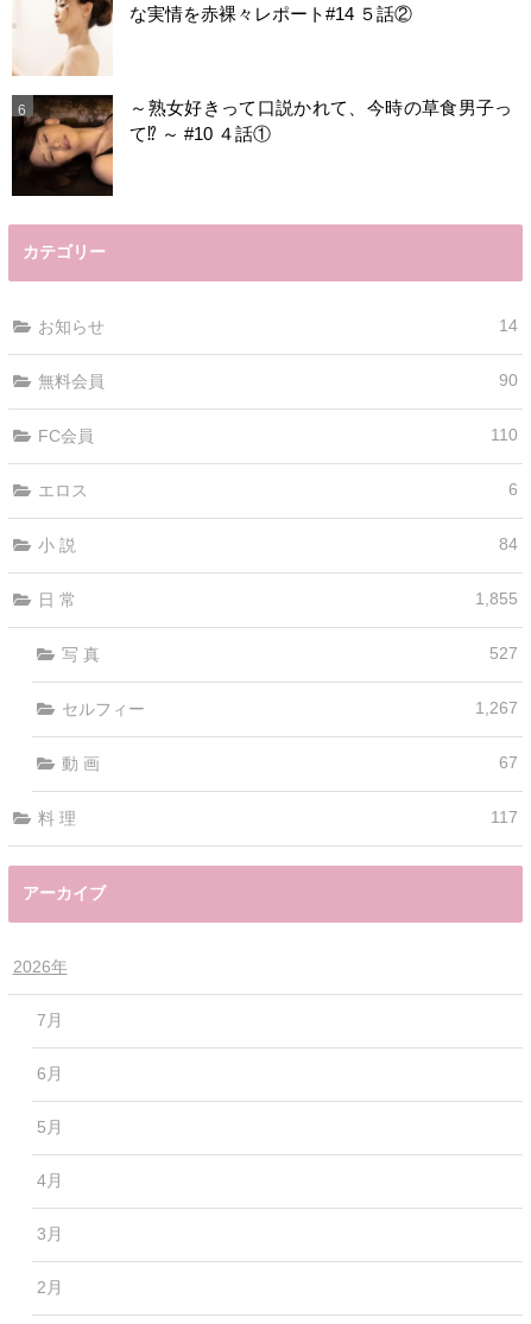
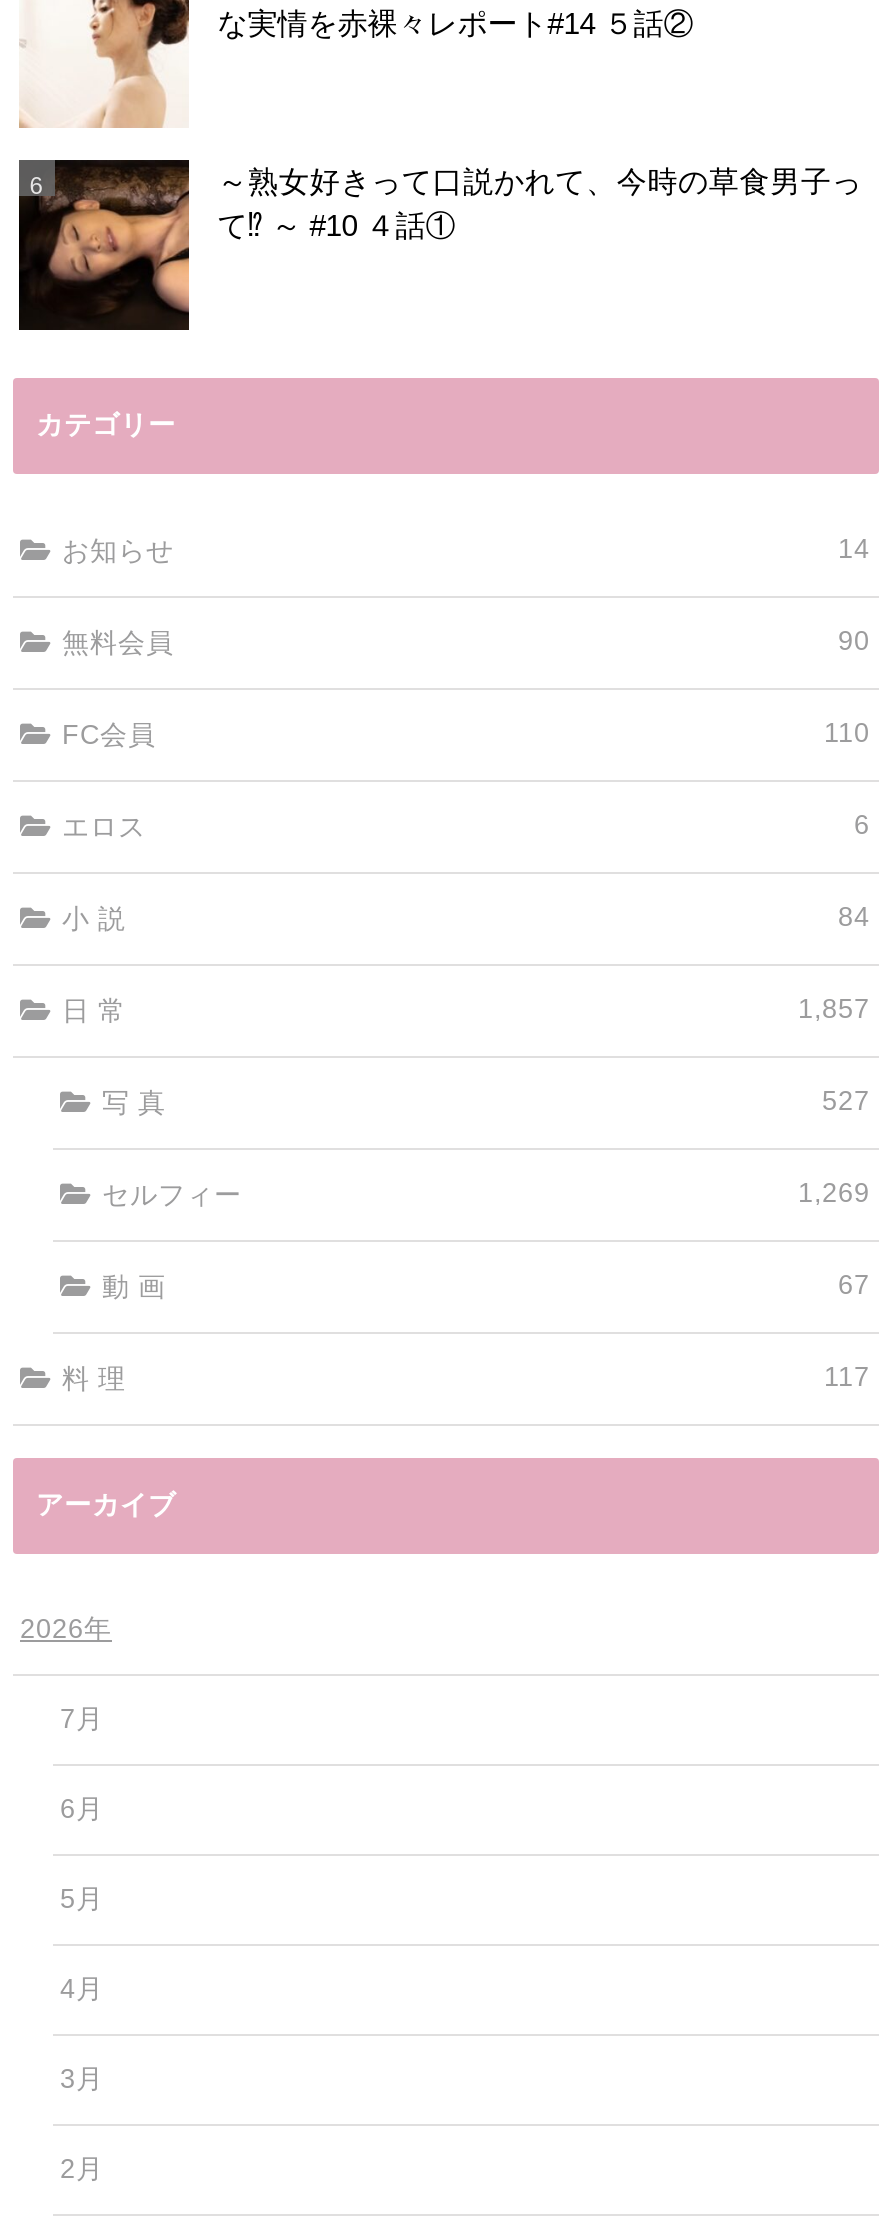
- 1,855
+ 1,857

- 1,267
+ 1,269
